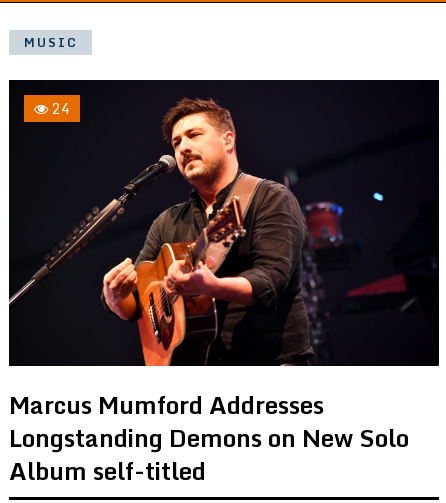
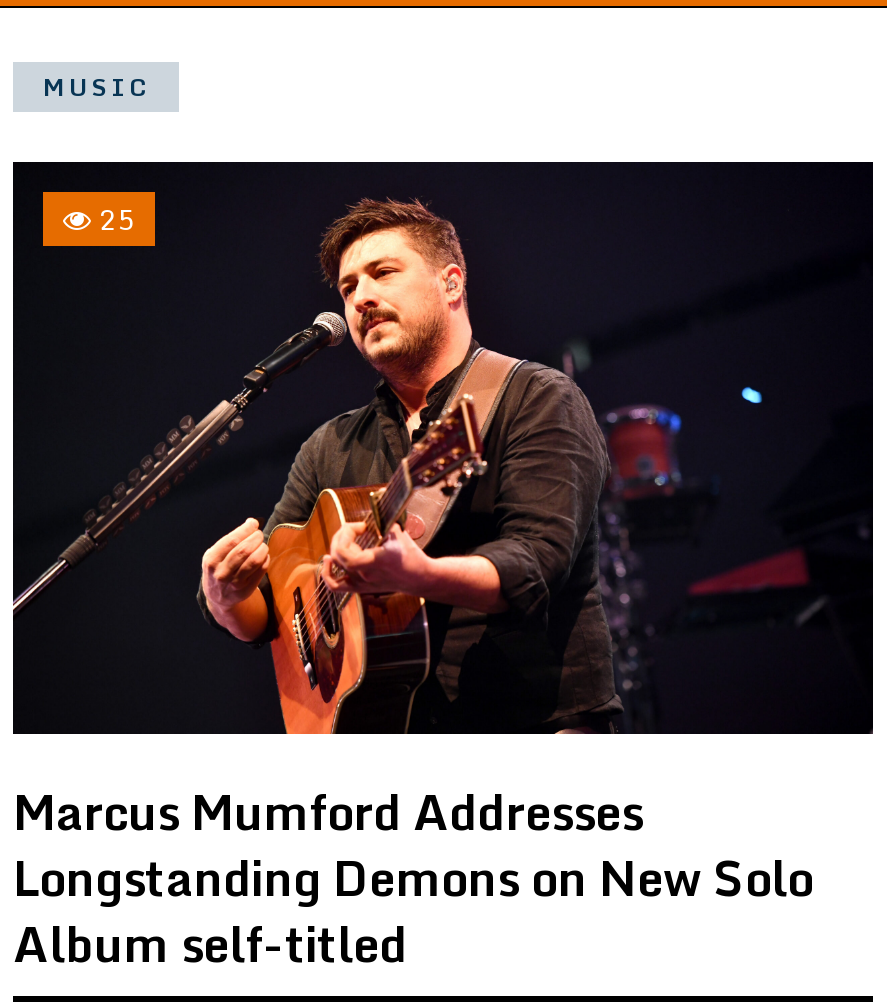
- 24
+ 25
